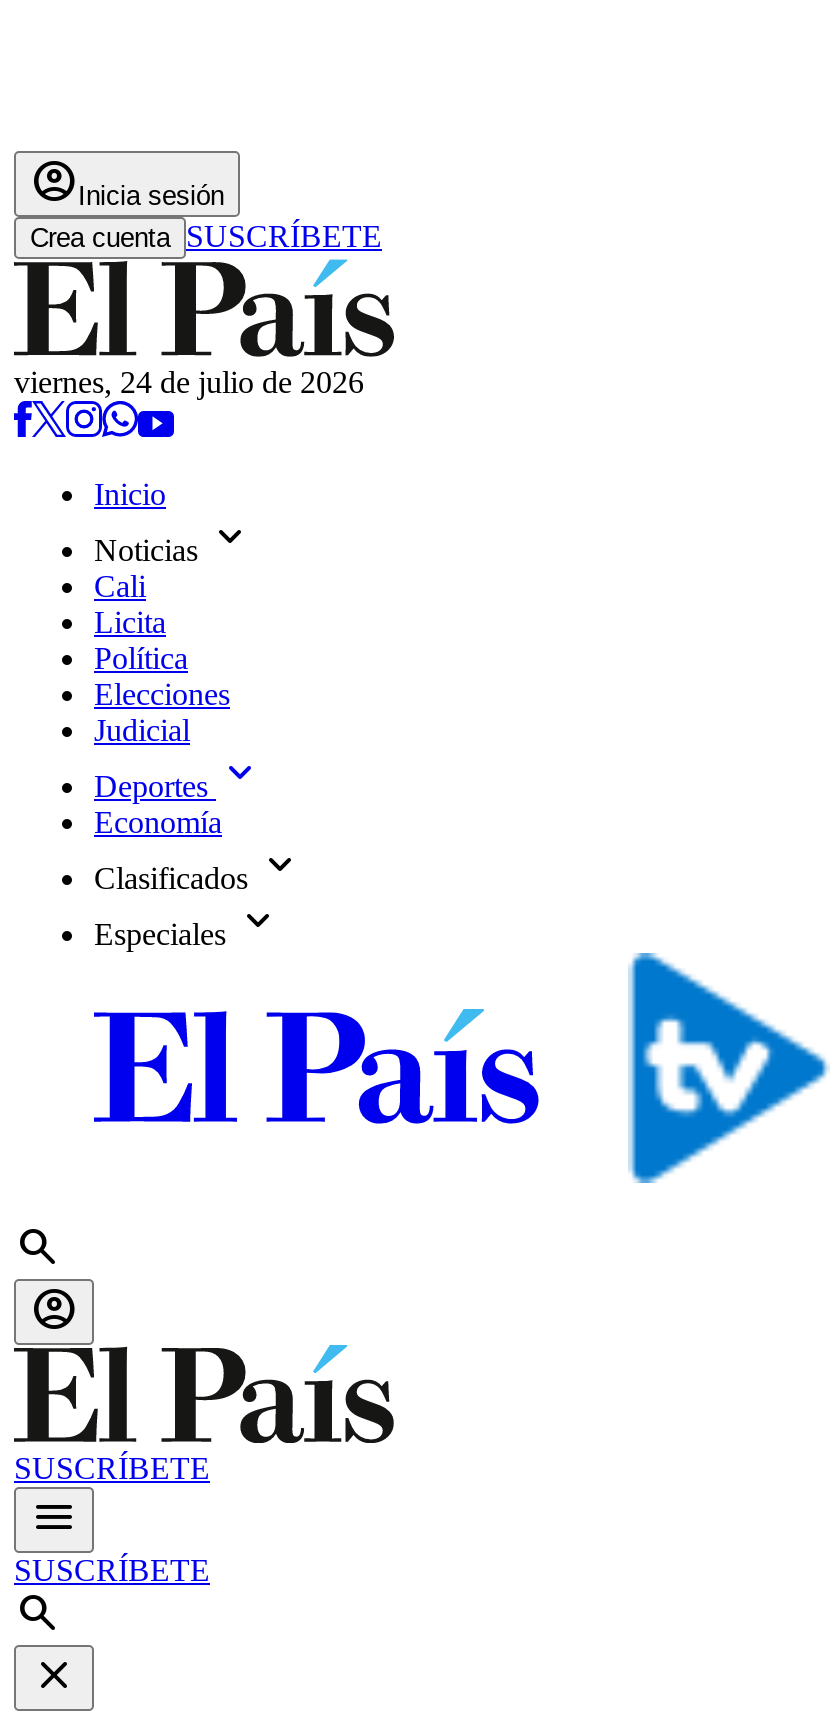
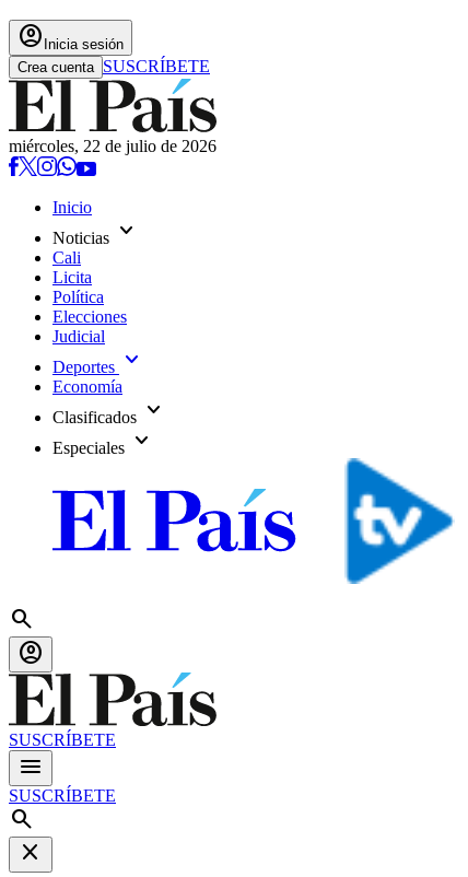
- viernes, 24 de julio de 2026
+ miércoles, 22 de julio de 2026
